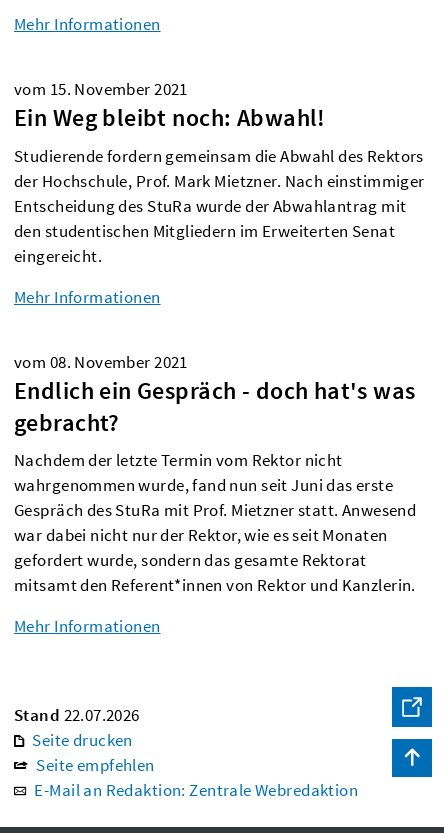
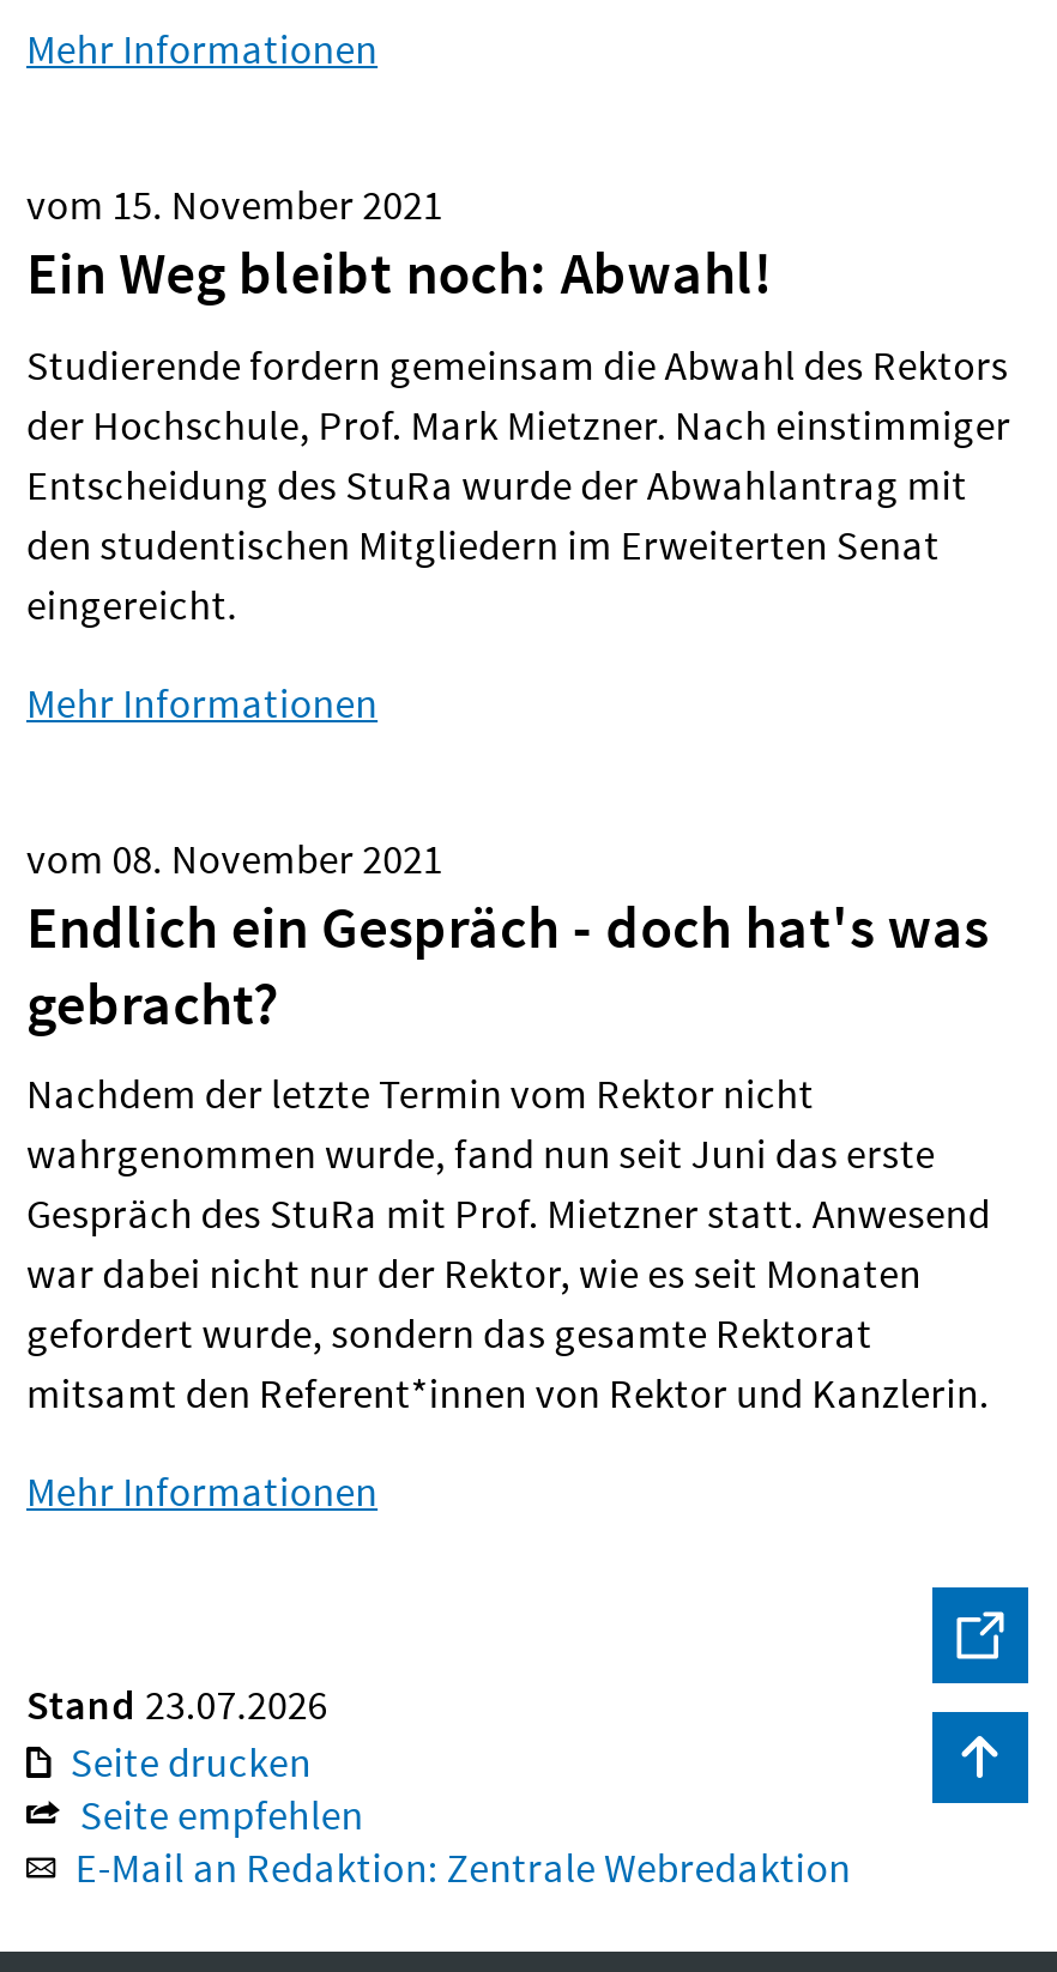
- Stand 22.07.2026
+ Stand 23.07.2026
